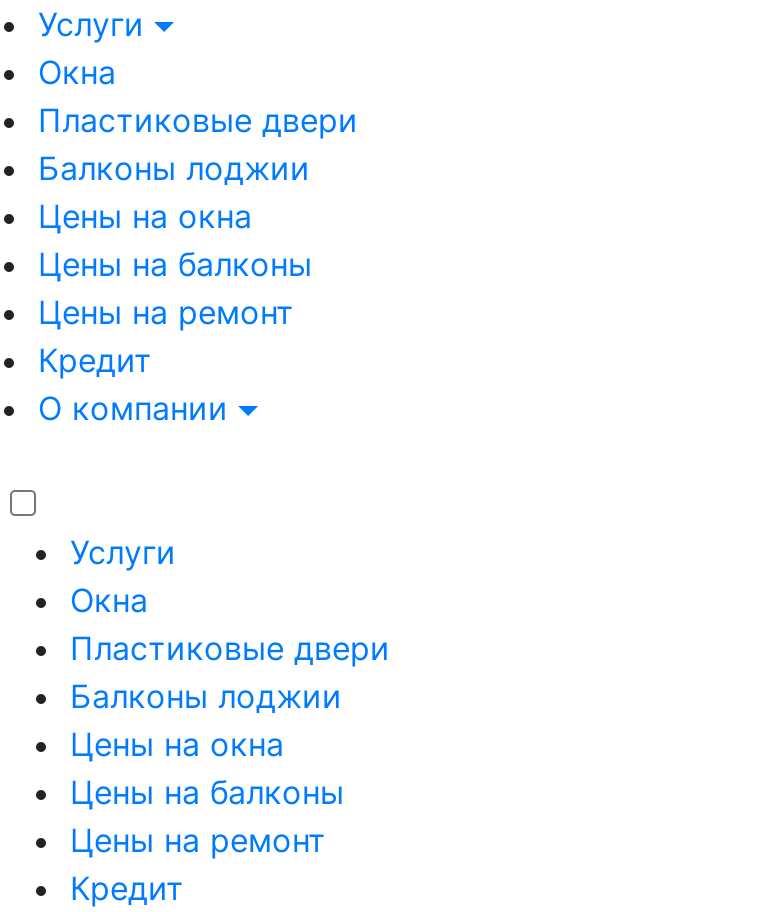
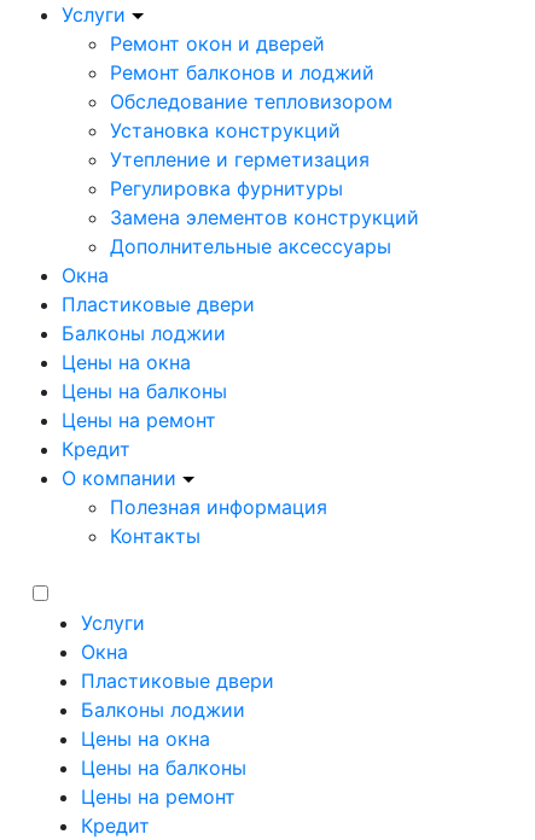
+ Ремонт окон и дверей
+ Ремонт балконов и лоджий
+ Обследование тепловизором
+ Установка конструкций
+ Утепление и герметизация
+ Регулировка фурнитуры
+ Замена элементов конструкций
+ Дополнительные аксессуары

+ Полезная информация
+ Контакты
